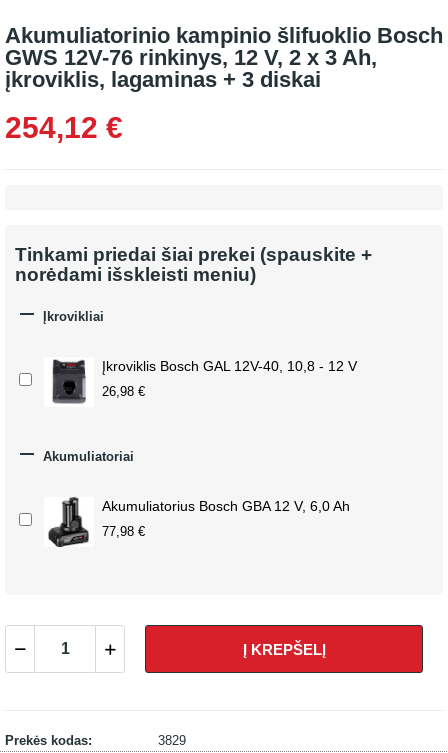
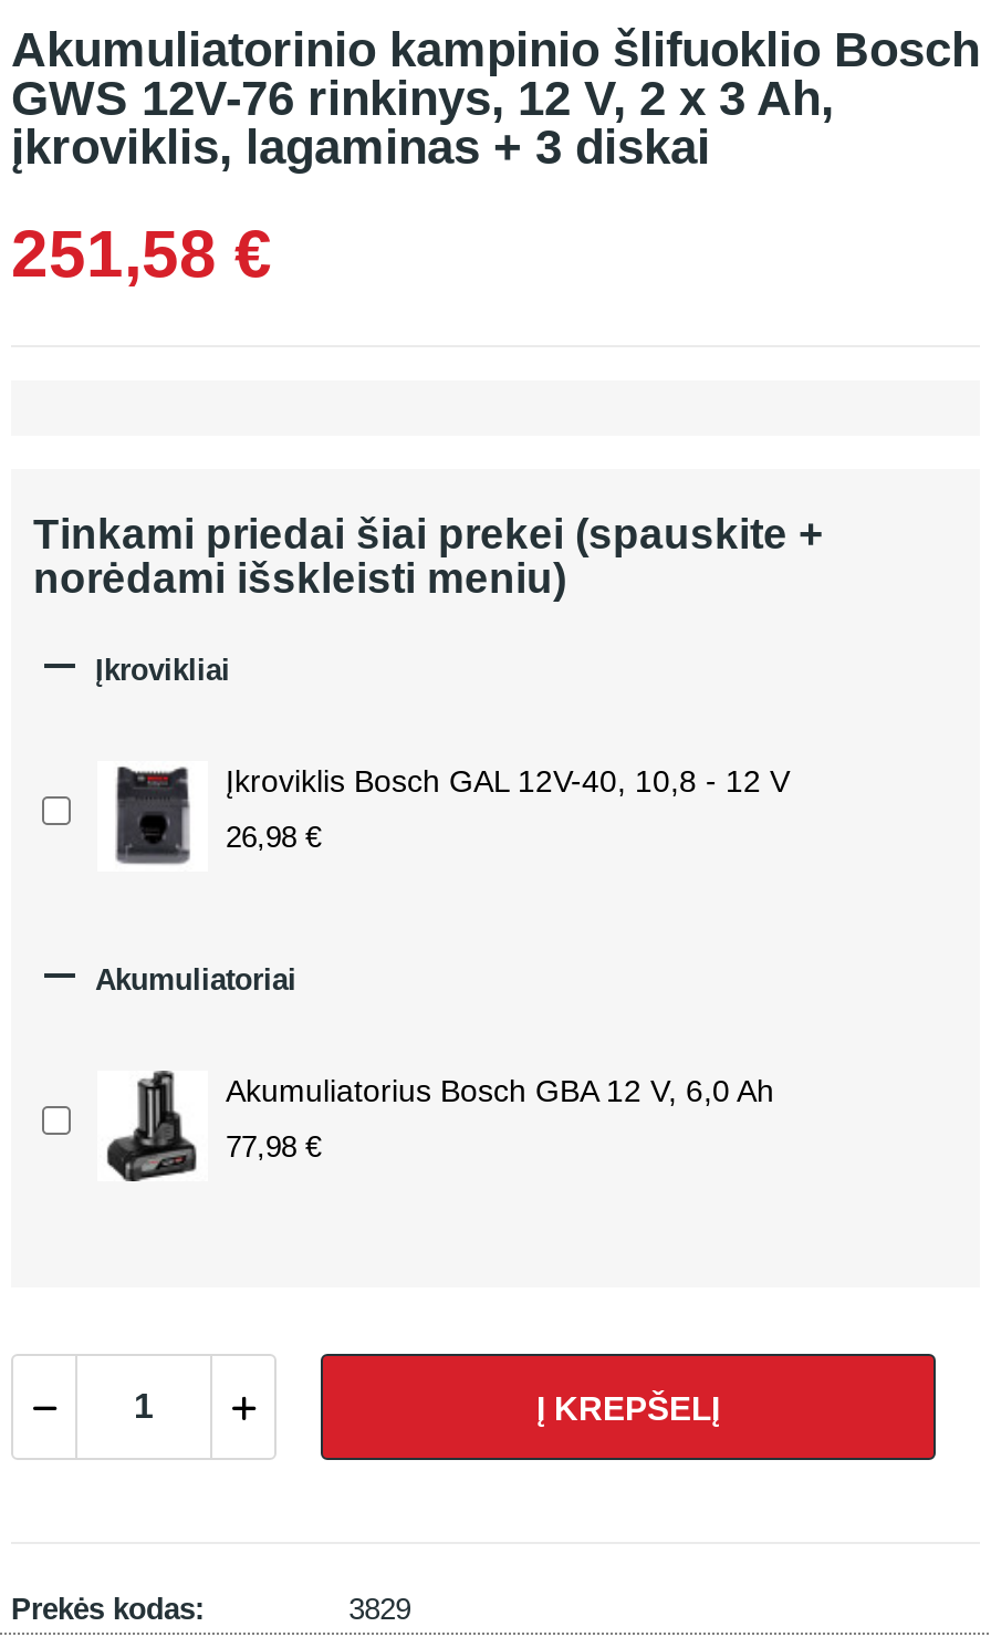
- 254,12 €
+ 251,58 €
